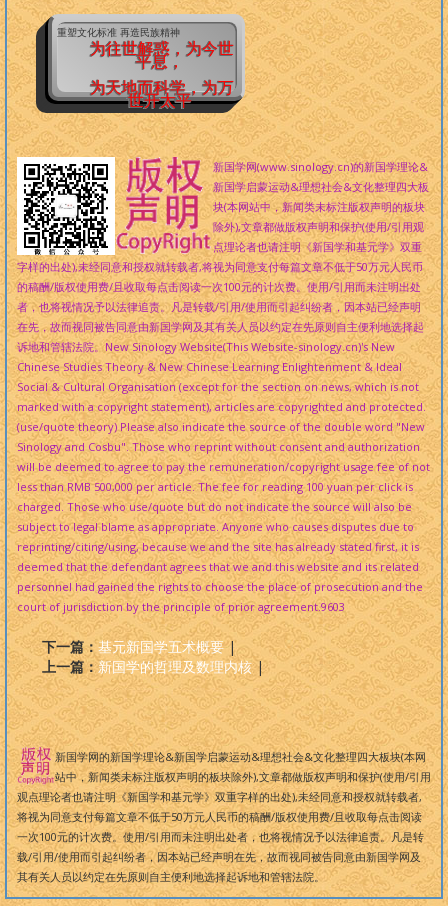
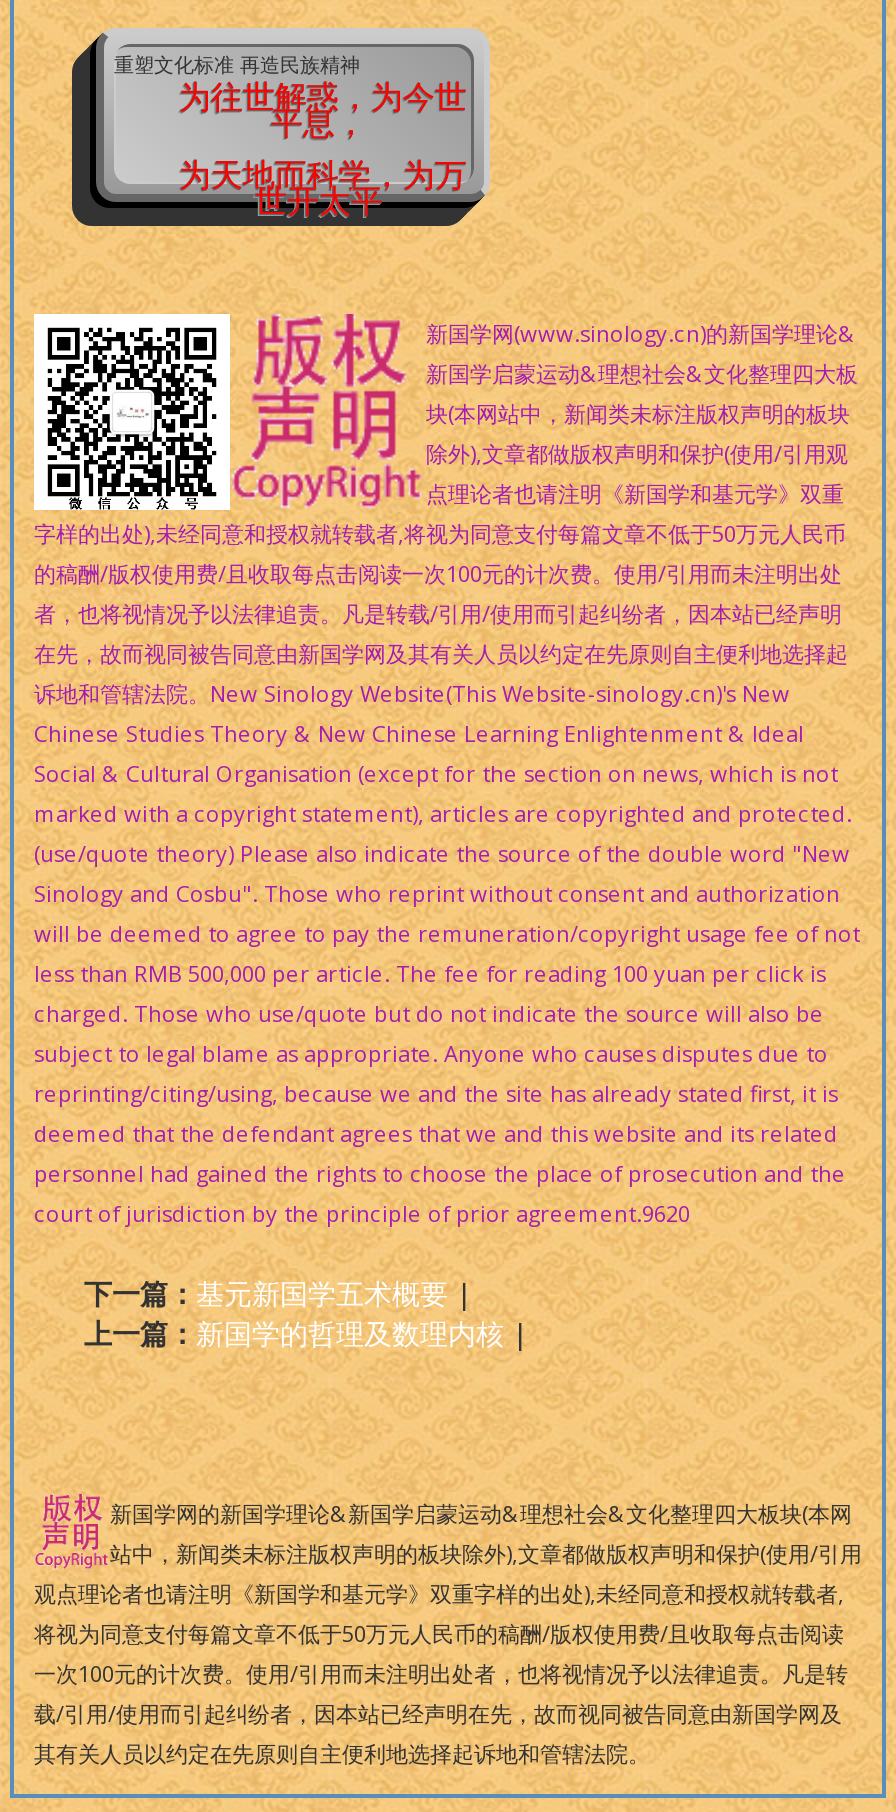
- court of jurisdiction by the principle of prior agreement.9603
+ court of jurisdiction by the principle of prior agreement.9620
